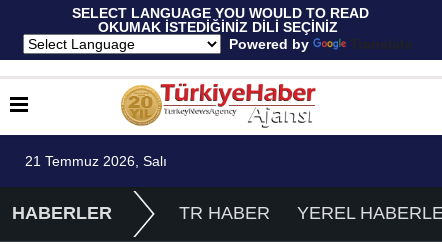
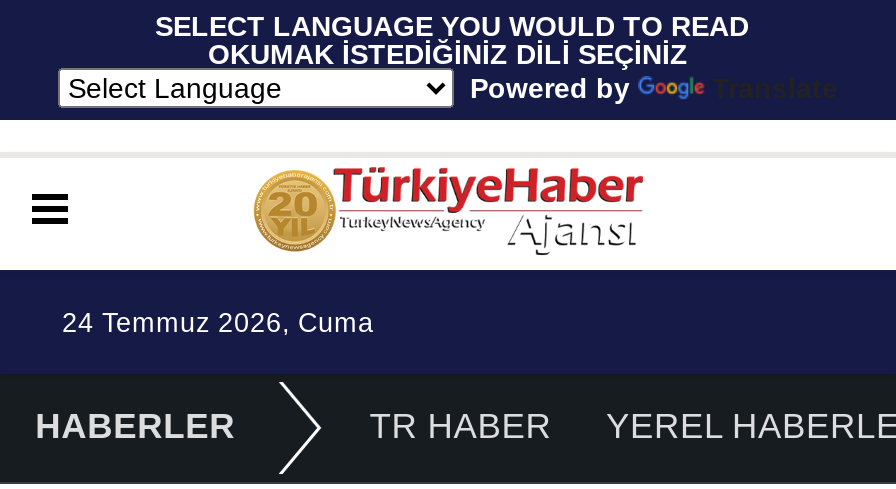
- 21 Temmuz 2026, Salı
+ 24 Temmuz 2026, Cuma
